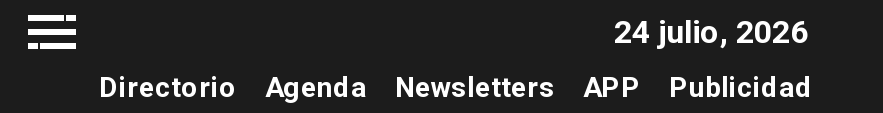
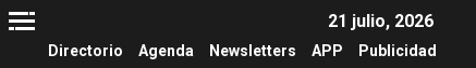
- 24 julio, 2026
+ 21 julio, 2026
